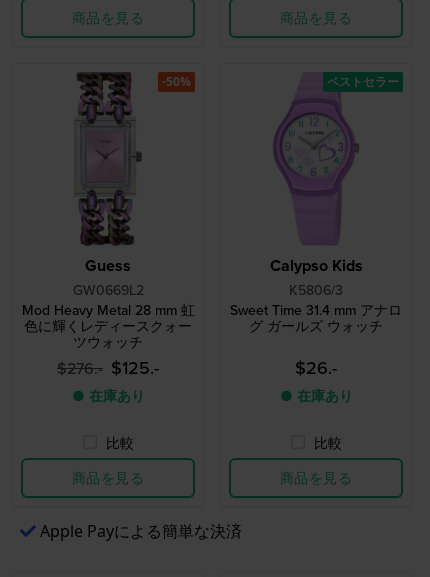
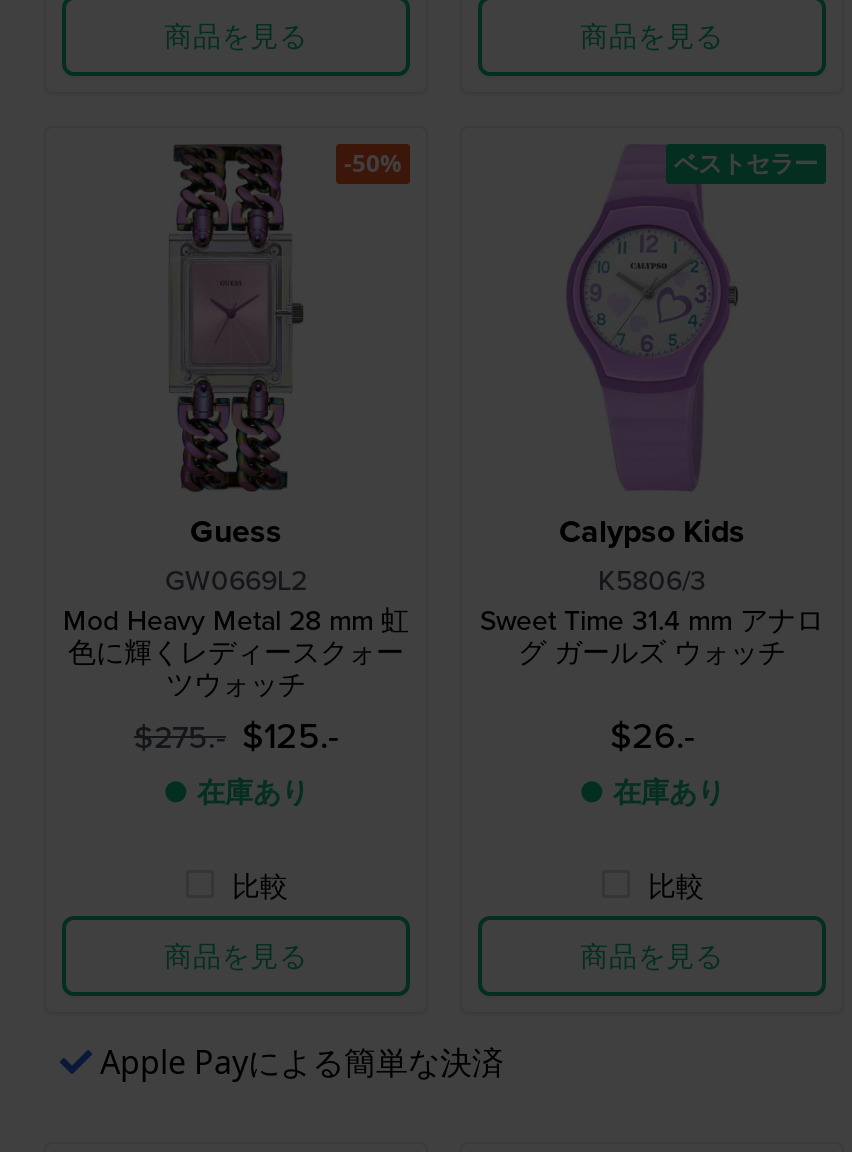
- $276.- $125.-
+ $275.- $125.-
